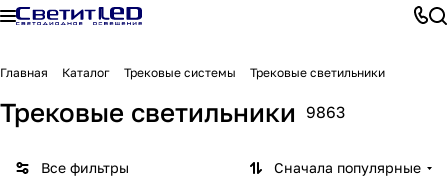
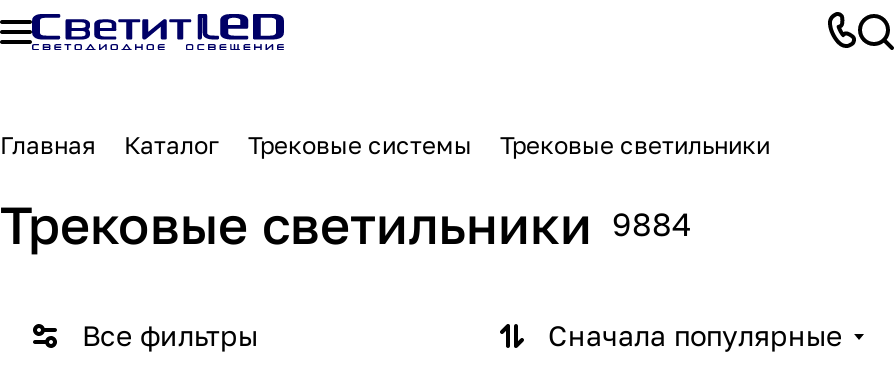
- Трековые светильники 9863
+ Трековые светильники 9884
